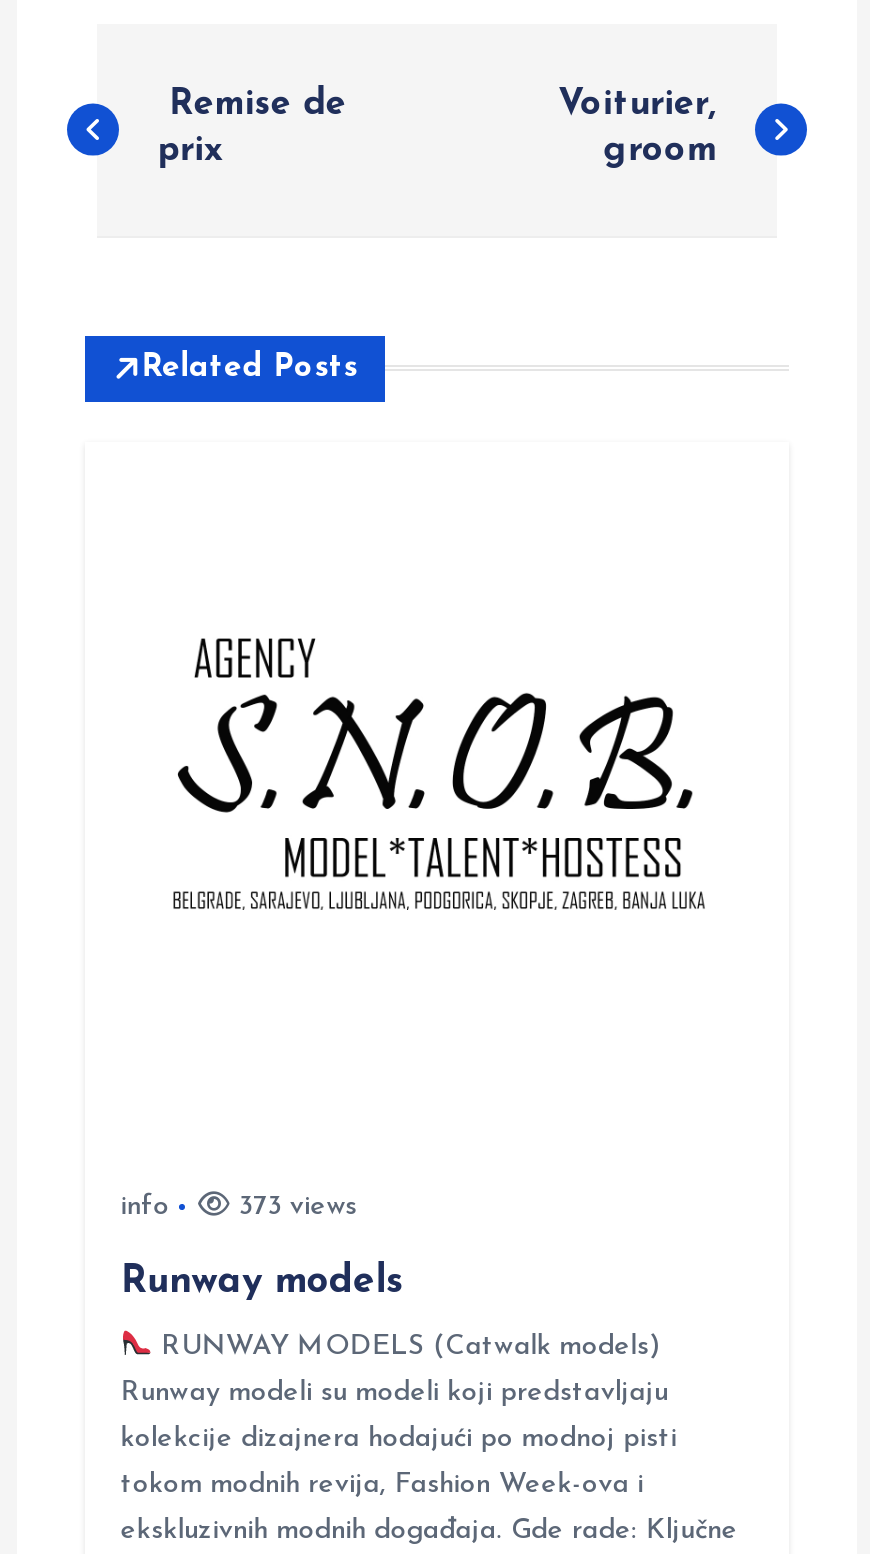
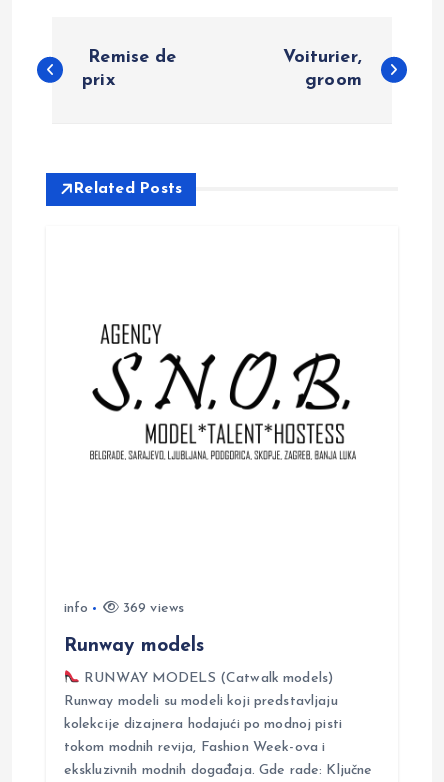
- 373 views
+ 369 views
